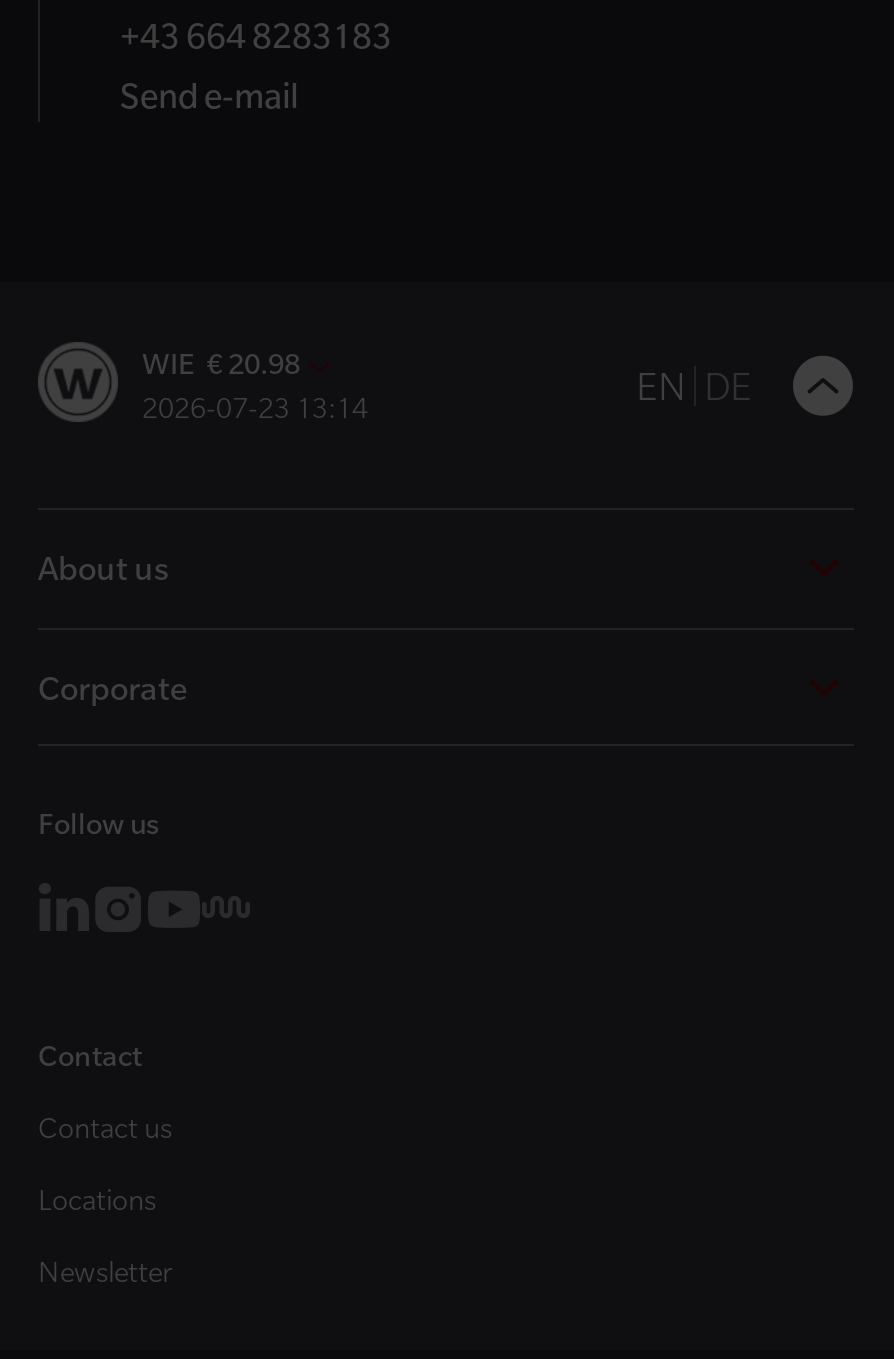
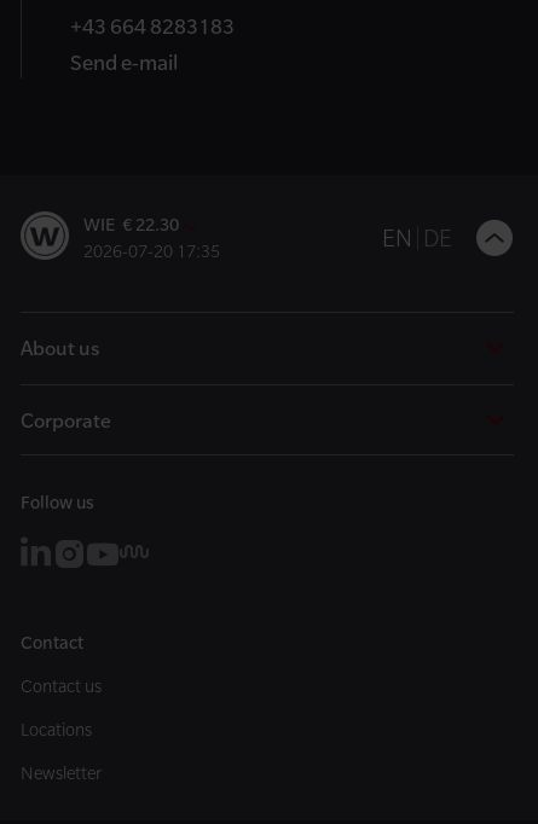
- WIE € 20.98
+ WIE € 22.30

- 2026-07-23 13:14
+ 2026-07-20 17:35
